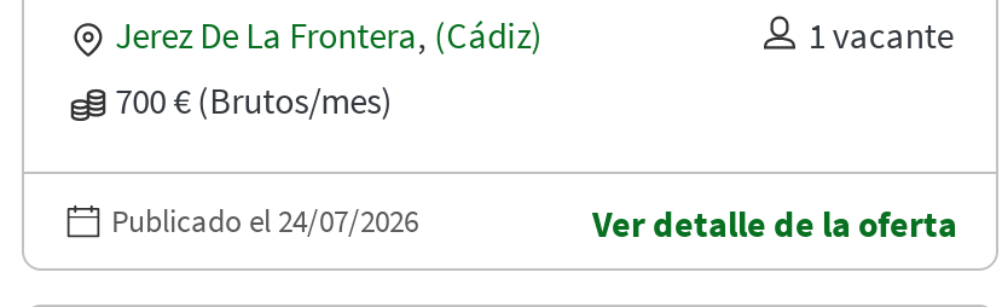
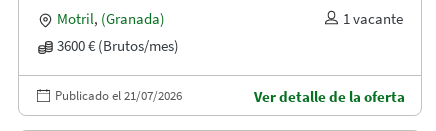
- Jerez De La Frontera, (Cádiz)
+ Motril, (Granada)

- 700 € (Brutos/mes)
+ 3600 € (Brutos/mes)

- Publicado el 24/07/2026
+ Publicado el 21/07/2026
